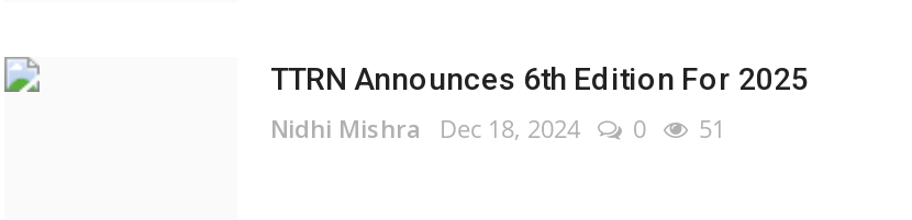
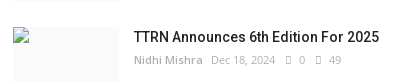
- Nidhi Mishra Dec 18, 2024 0 51
+ Nidhi Mishra Dec 18, 2024 0 49
